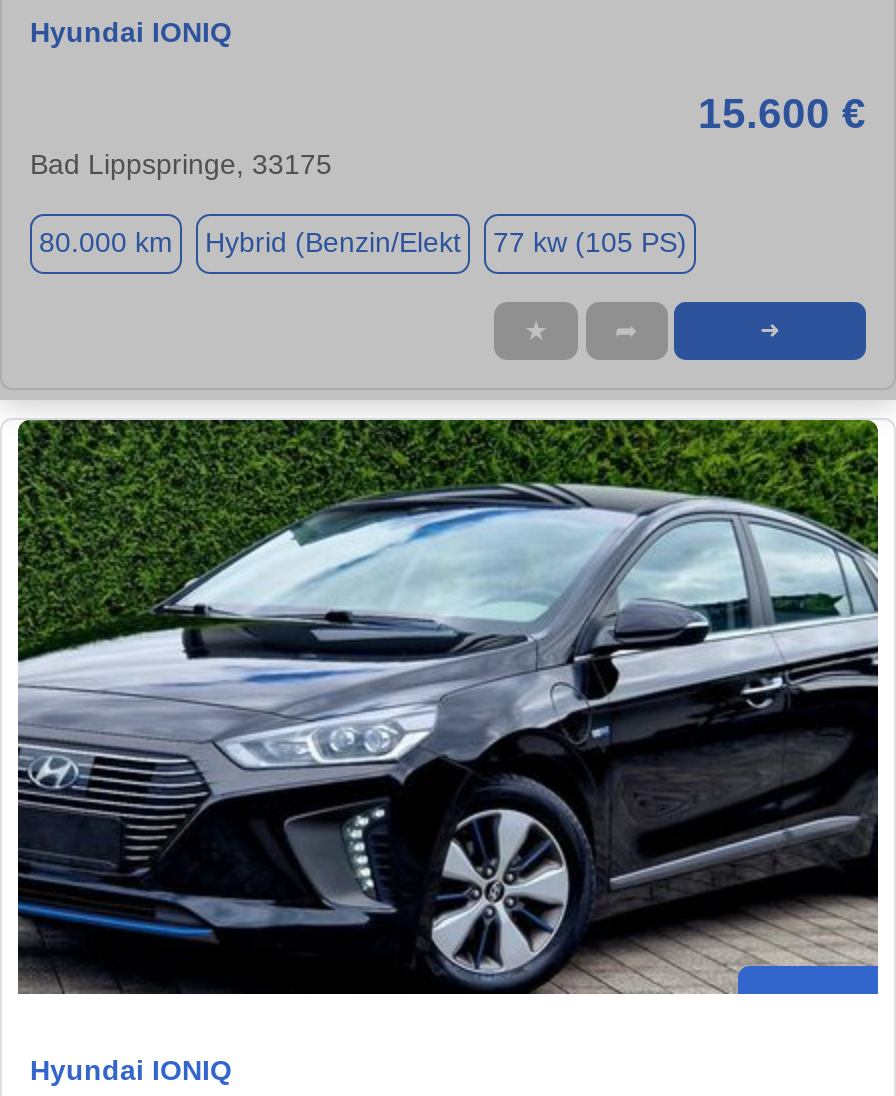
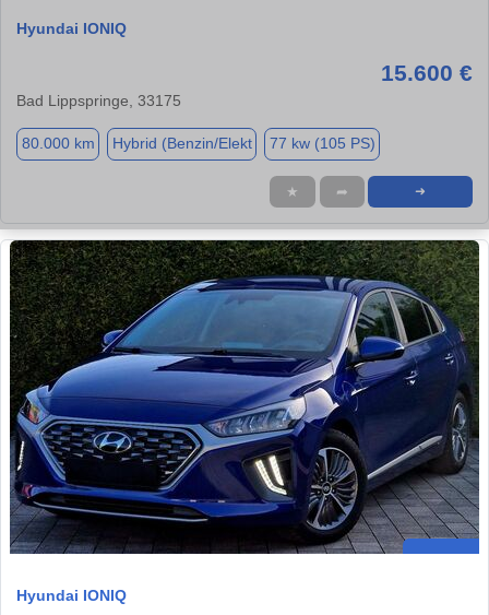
- [image]
+ [image]
